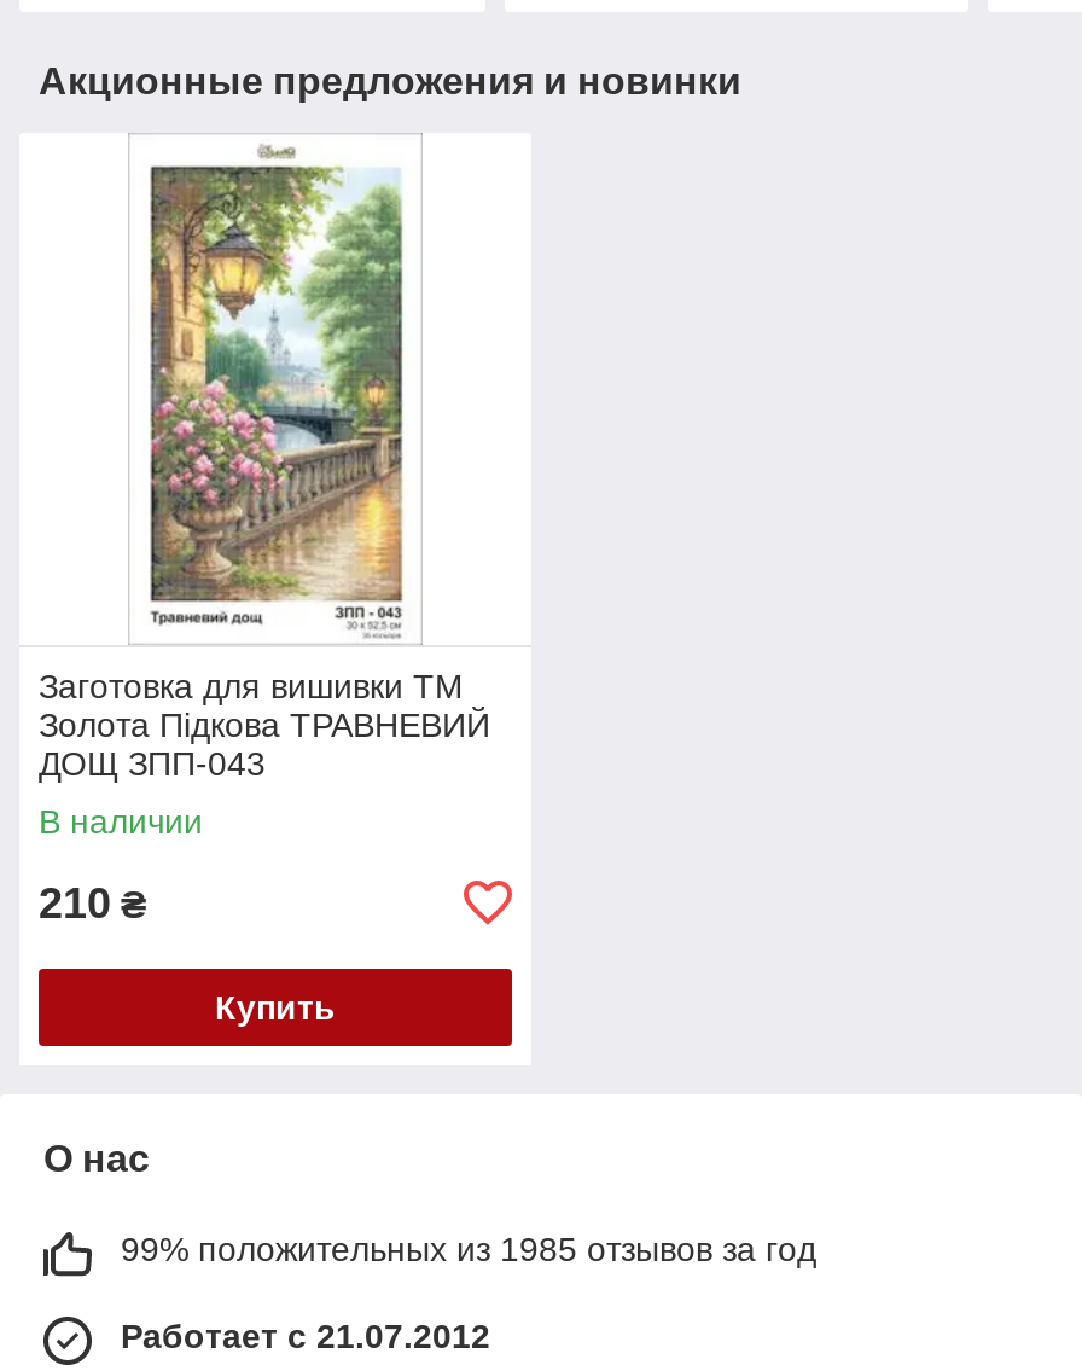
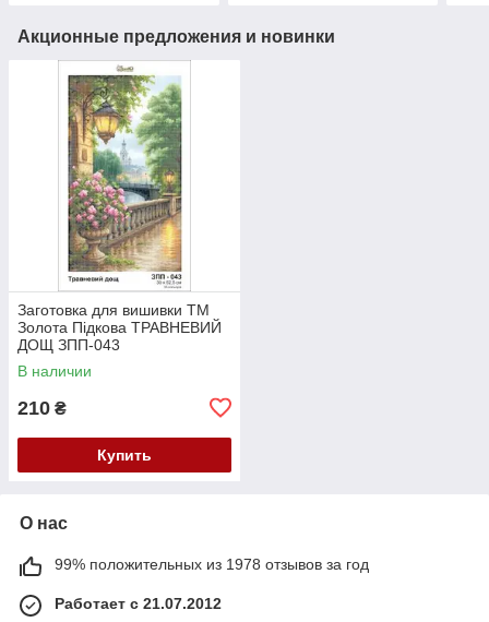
- 99% положительных из 1985 отзывов за год
+ 99% положительных из 1978 отзывов за год
